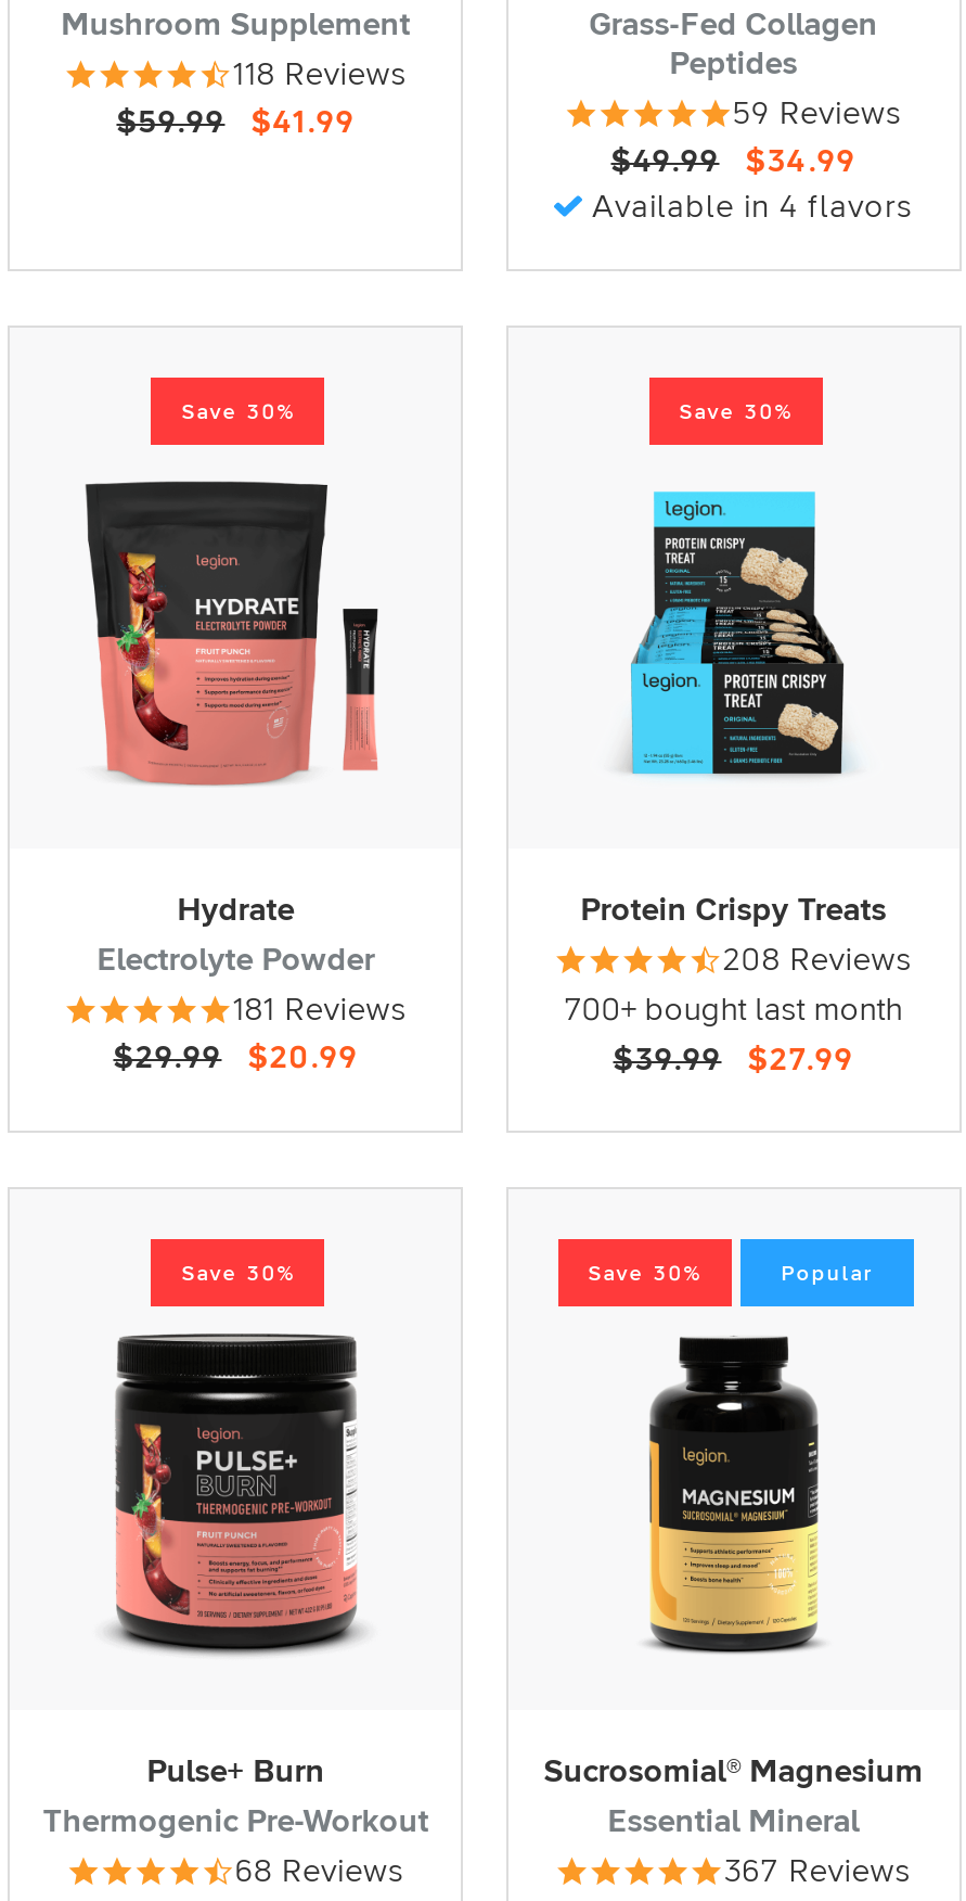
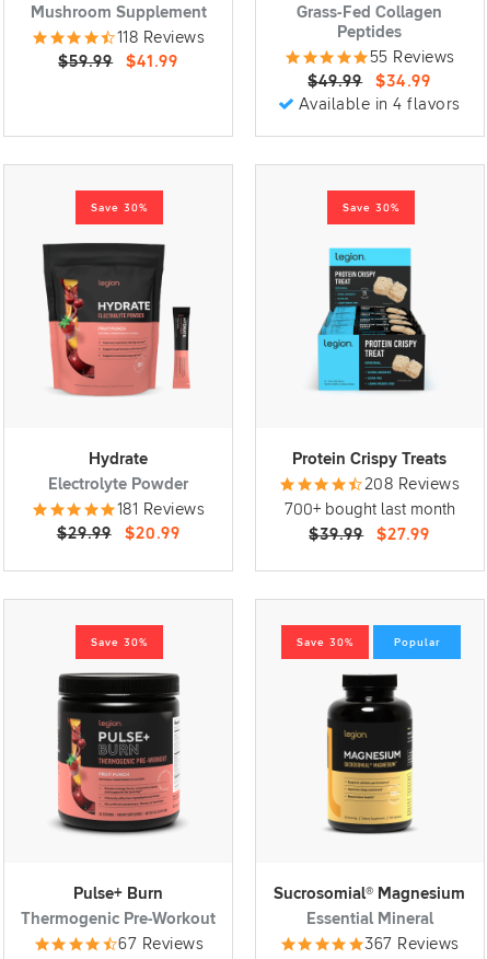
- 59 Reviews
+ 55 Reviews

- 68 Reviews
+ 67 Reviews
